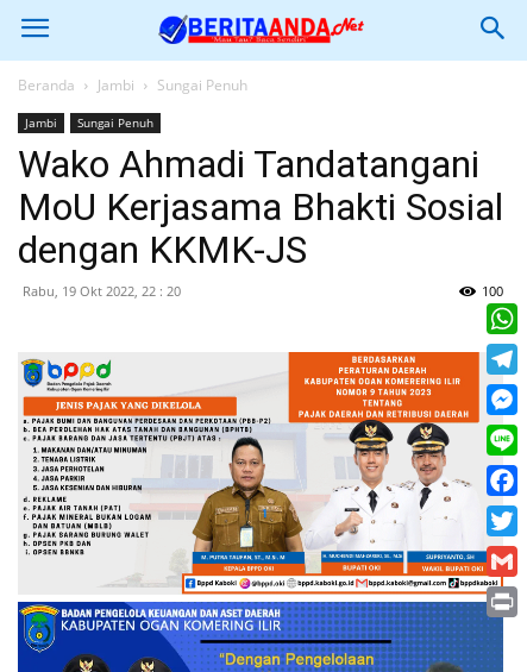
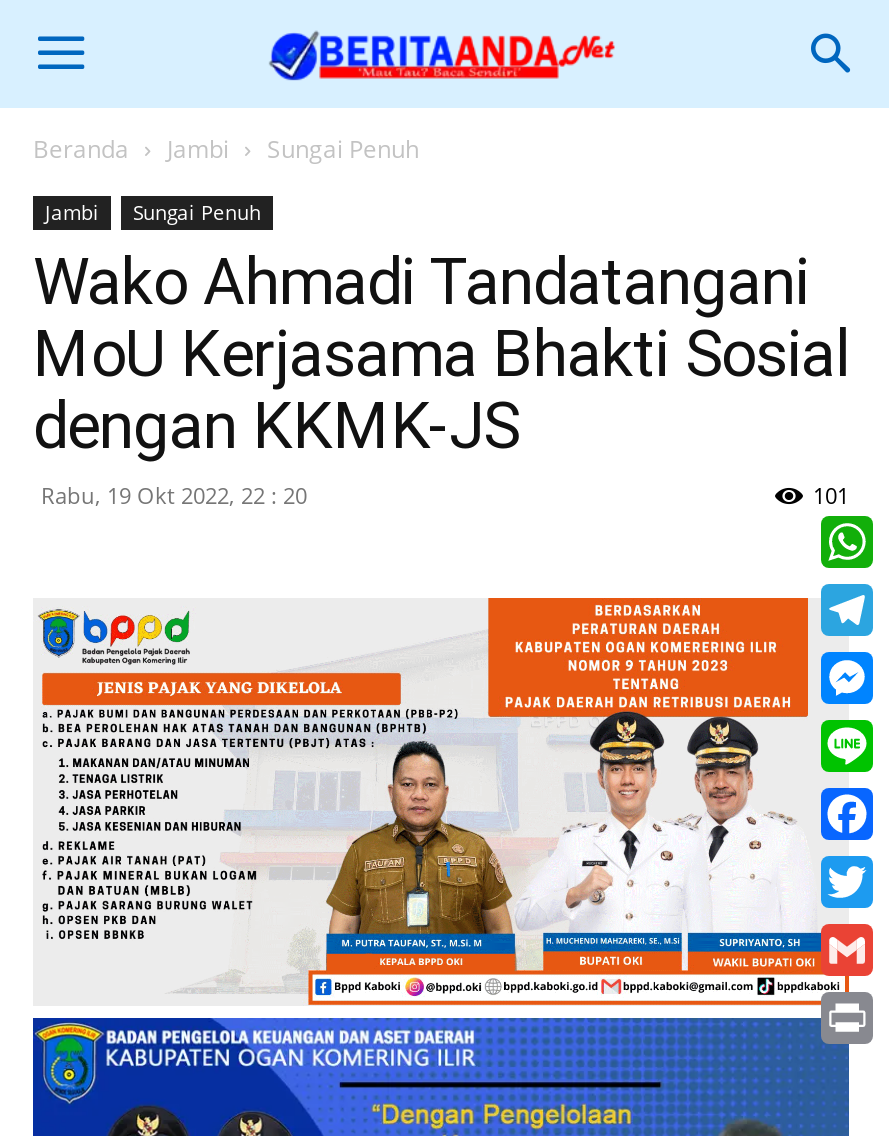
- 100
+ 101
